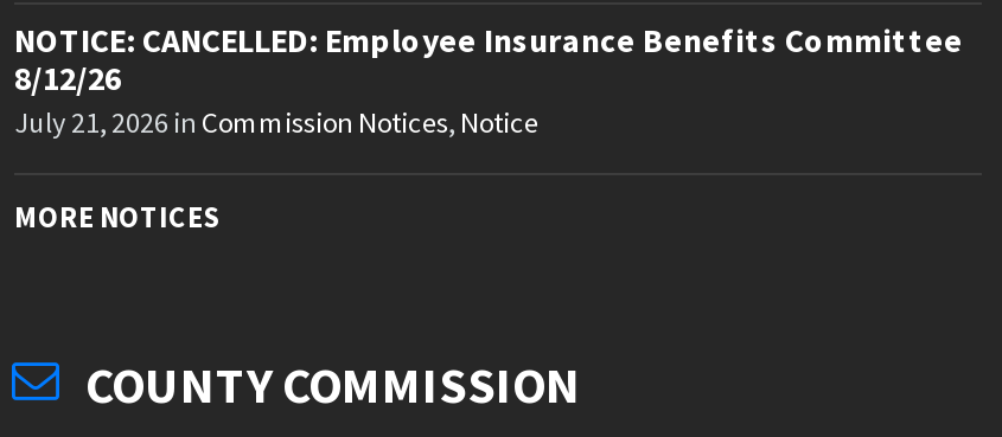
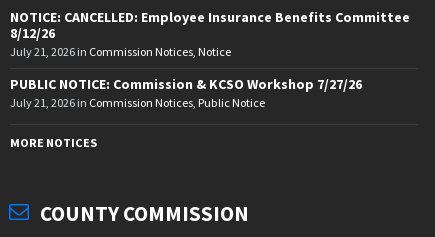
+ PUBLIC NOTICE: Commission & KCSO Workshop 7/27/26
+ July 21, 2026 in Commission Notices, Public Notice
